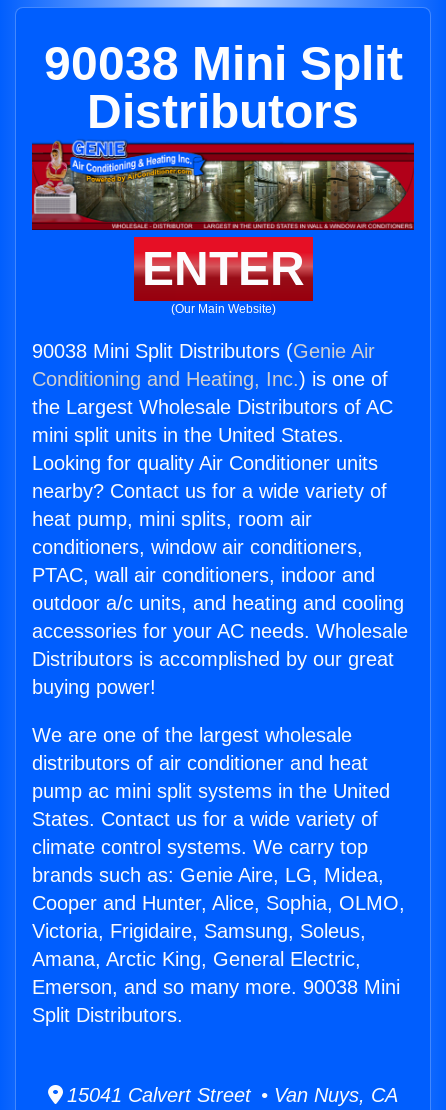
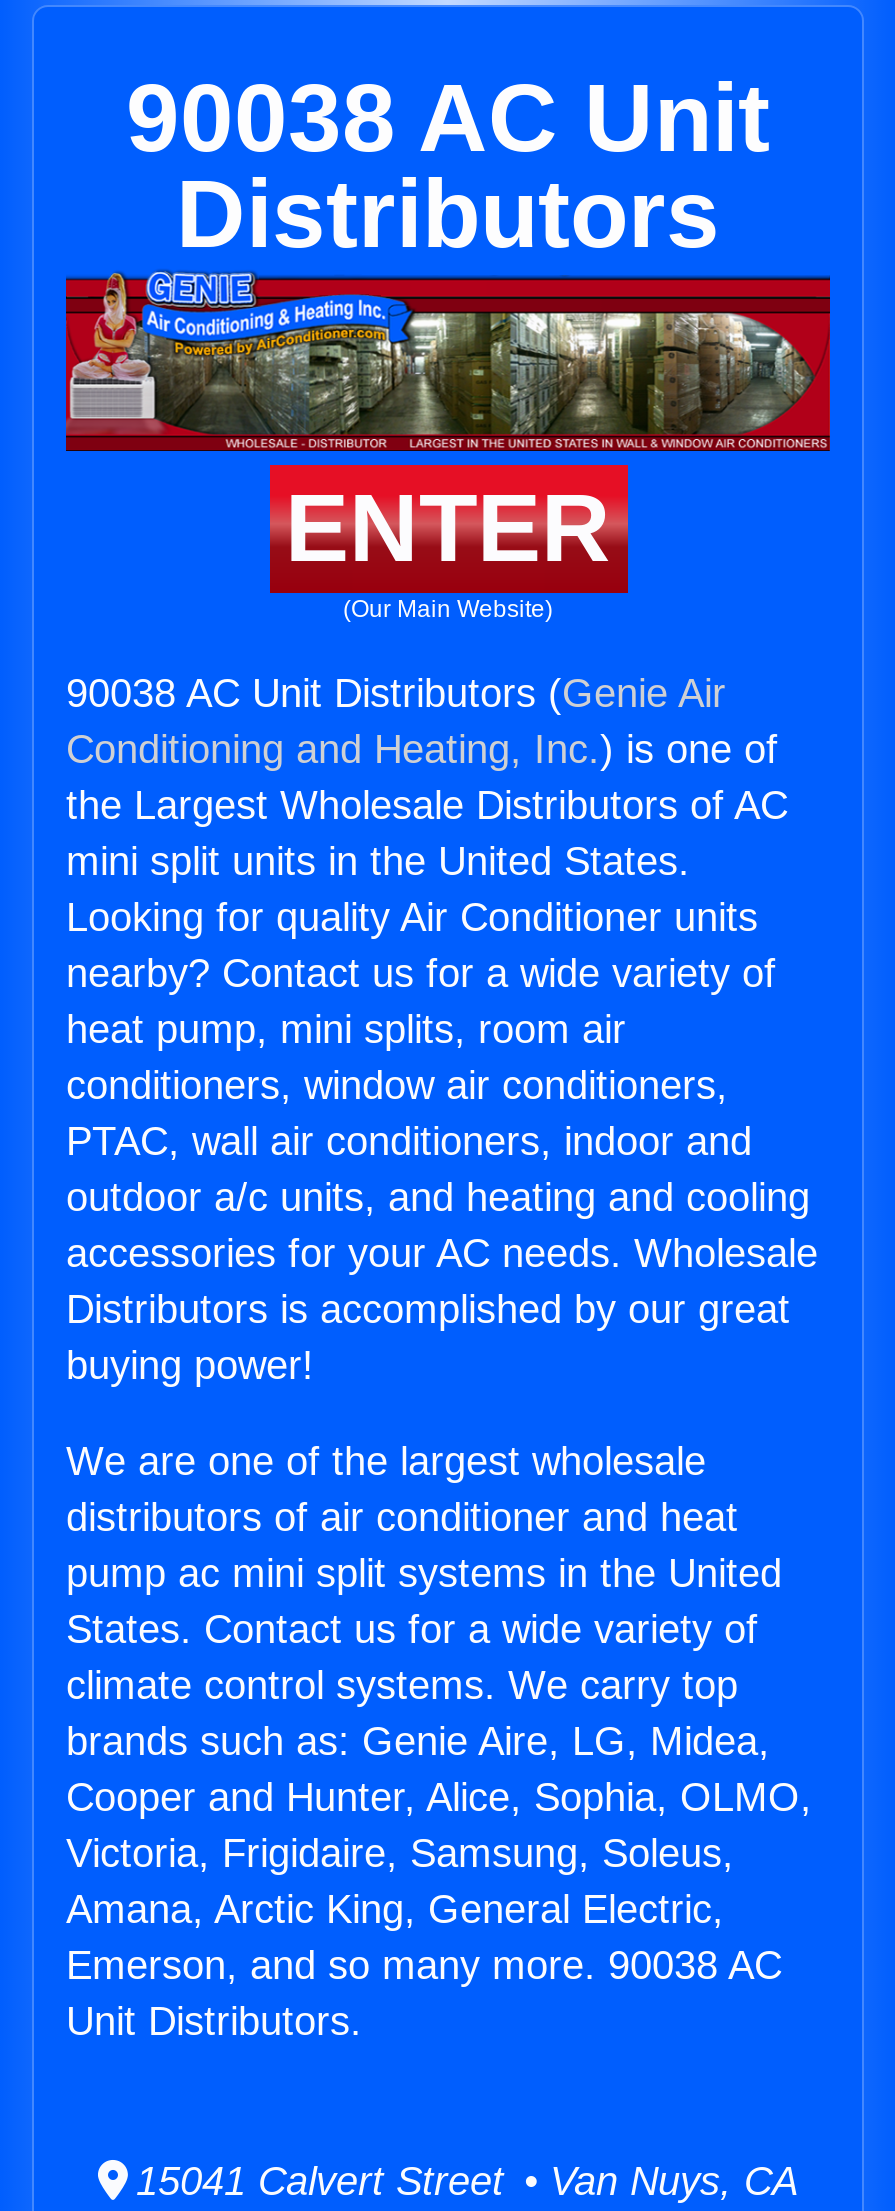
- 90038 Mini Split
+ 90038 AC Unit

- 90038 Mini Split Distributors (Genie Air
+ 90038 AC Unit Distributors (Genie Air

- Emerson, and so many more. 90038 Mini
+ Emerson, and so many more. 90038 AC

- Split Distributors.
+ Unit Distributors.
